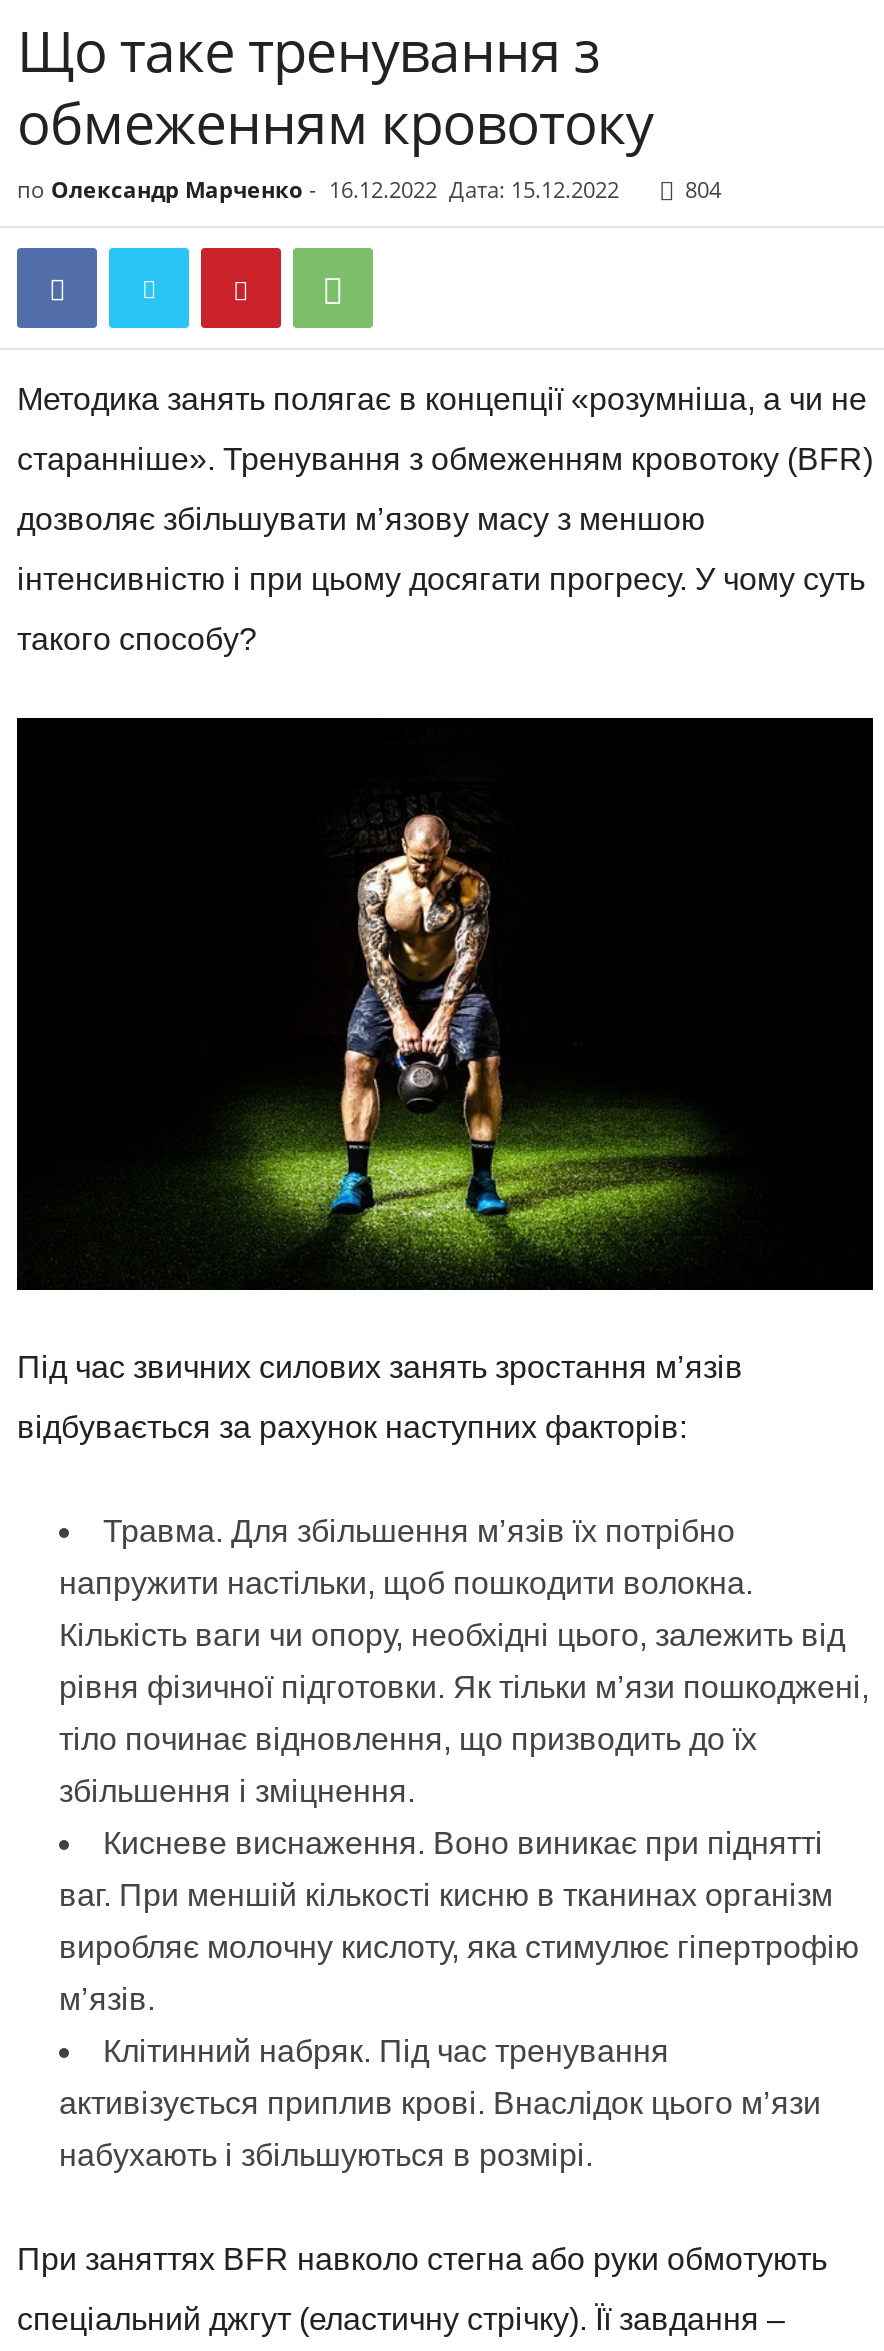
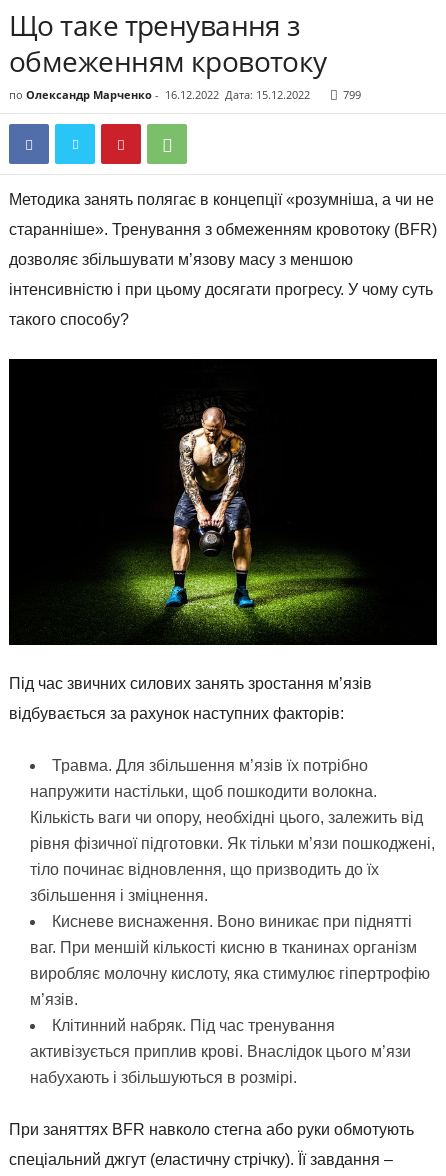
- 804
+ 799
